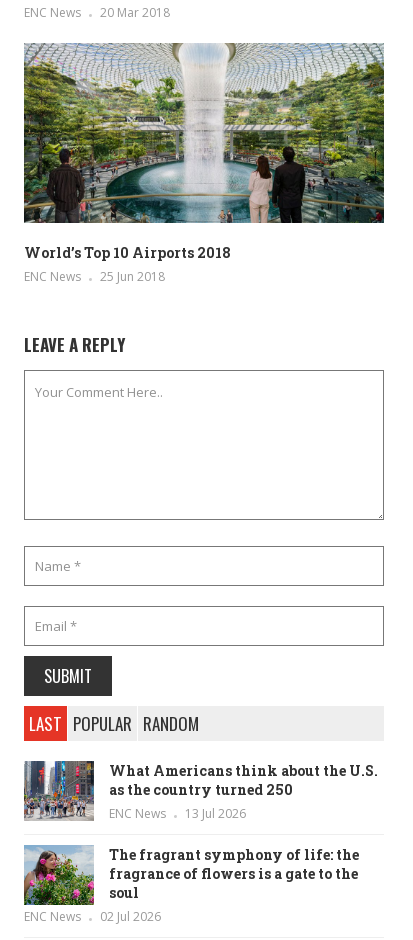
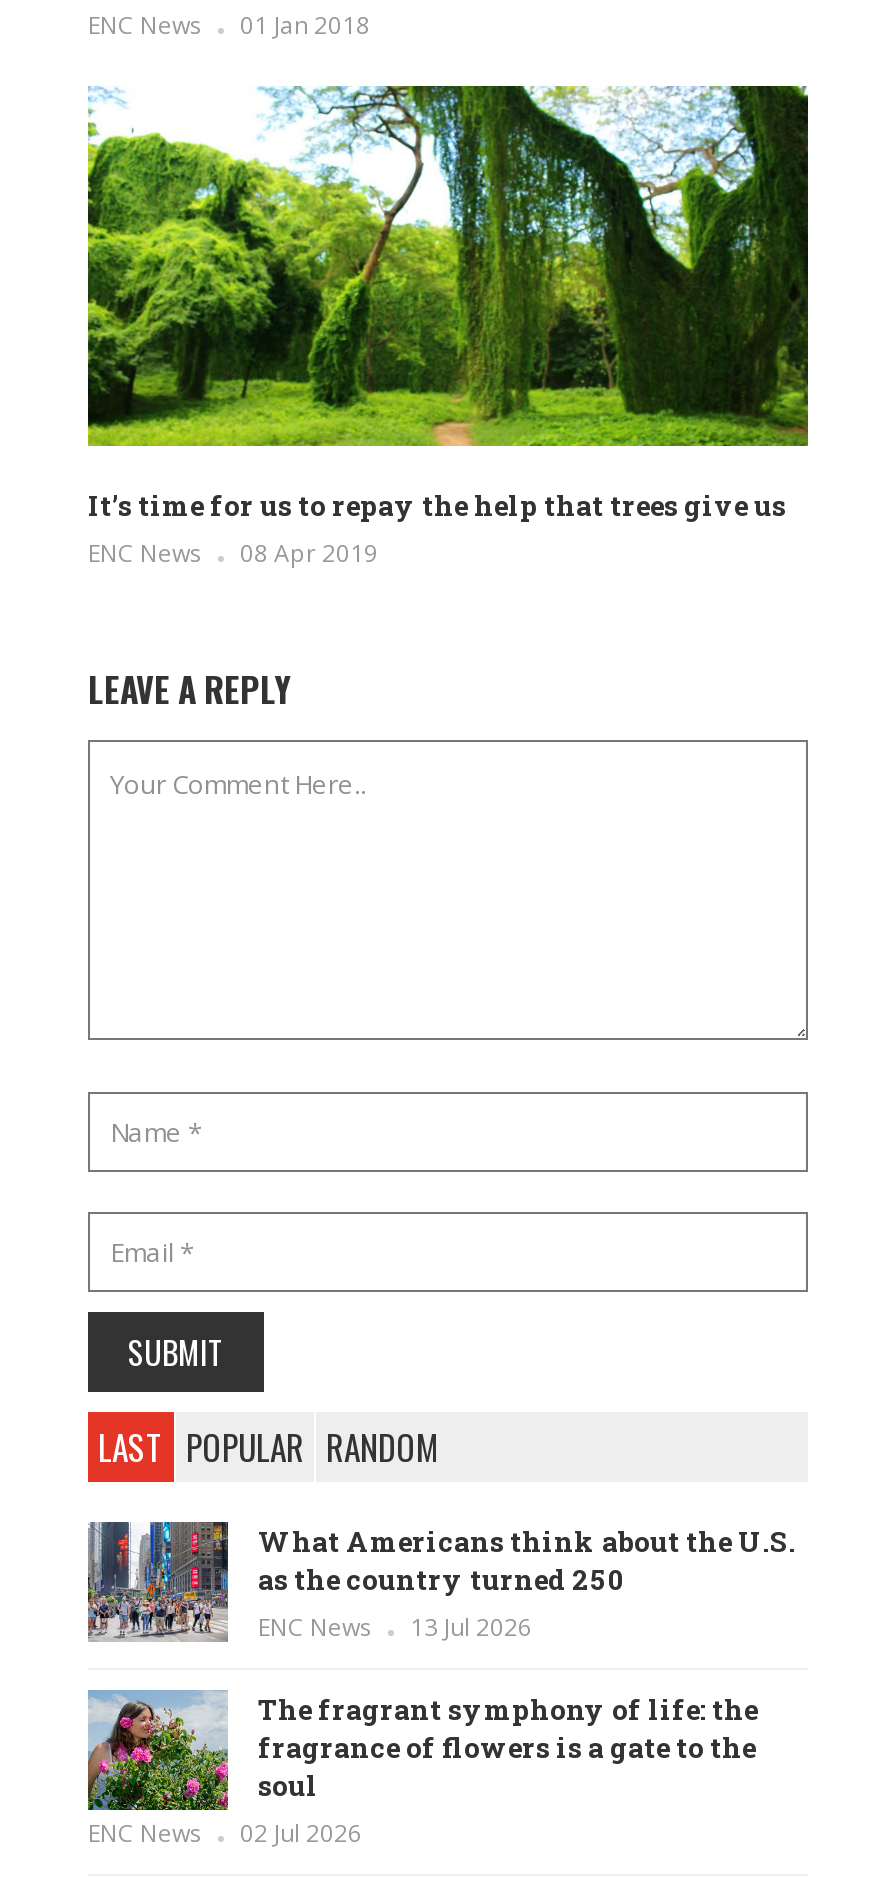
- ENC News 20 Mar 2018
+ ENC News 01 Jan 2018

- [image]
- World’s Top 10 Airports 2018
+ [image]
+ It’s time for us to repay the help that trees give us

- ENC News 25 Jun 2018
+ ENC News 08 Apr 2019
